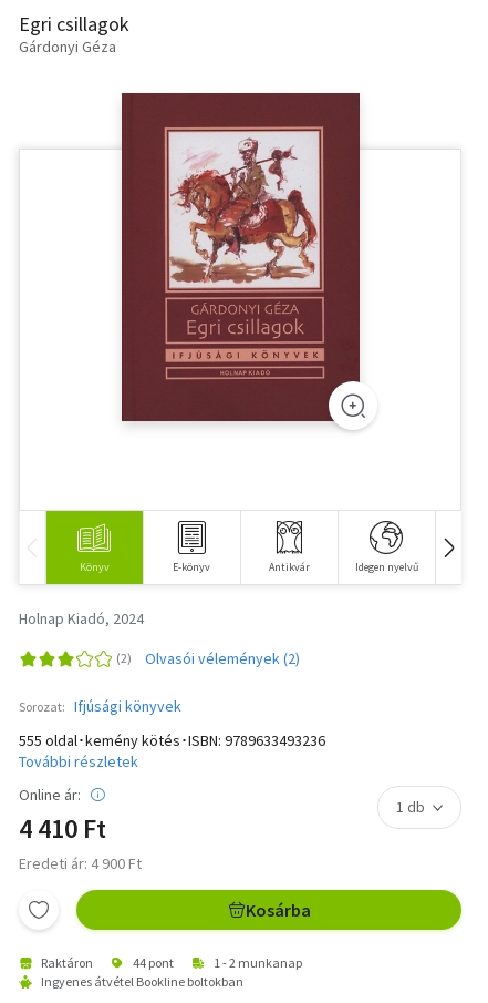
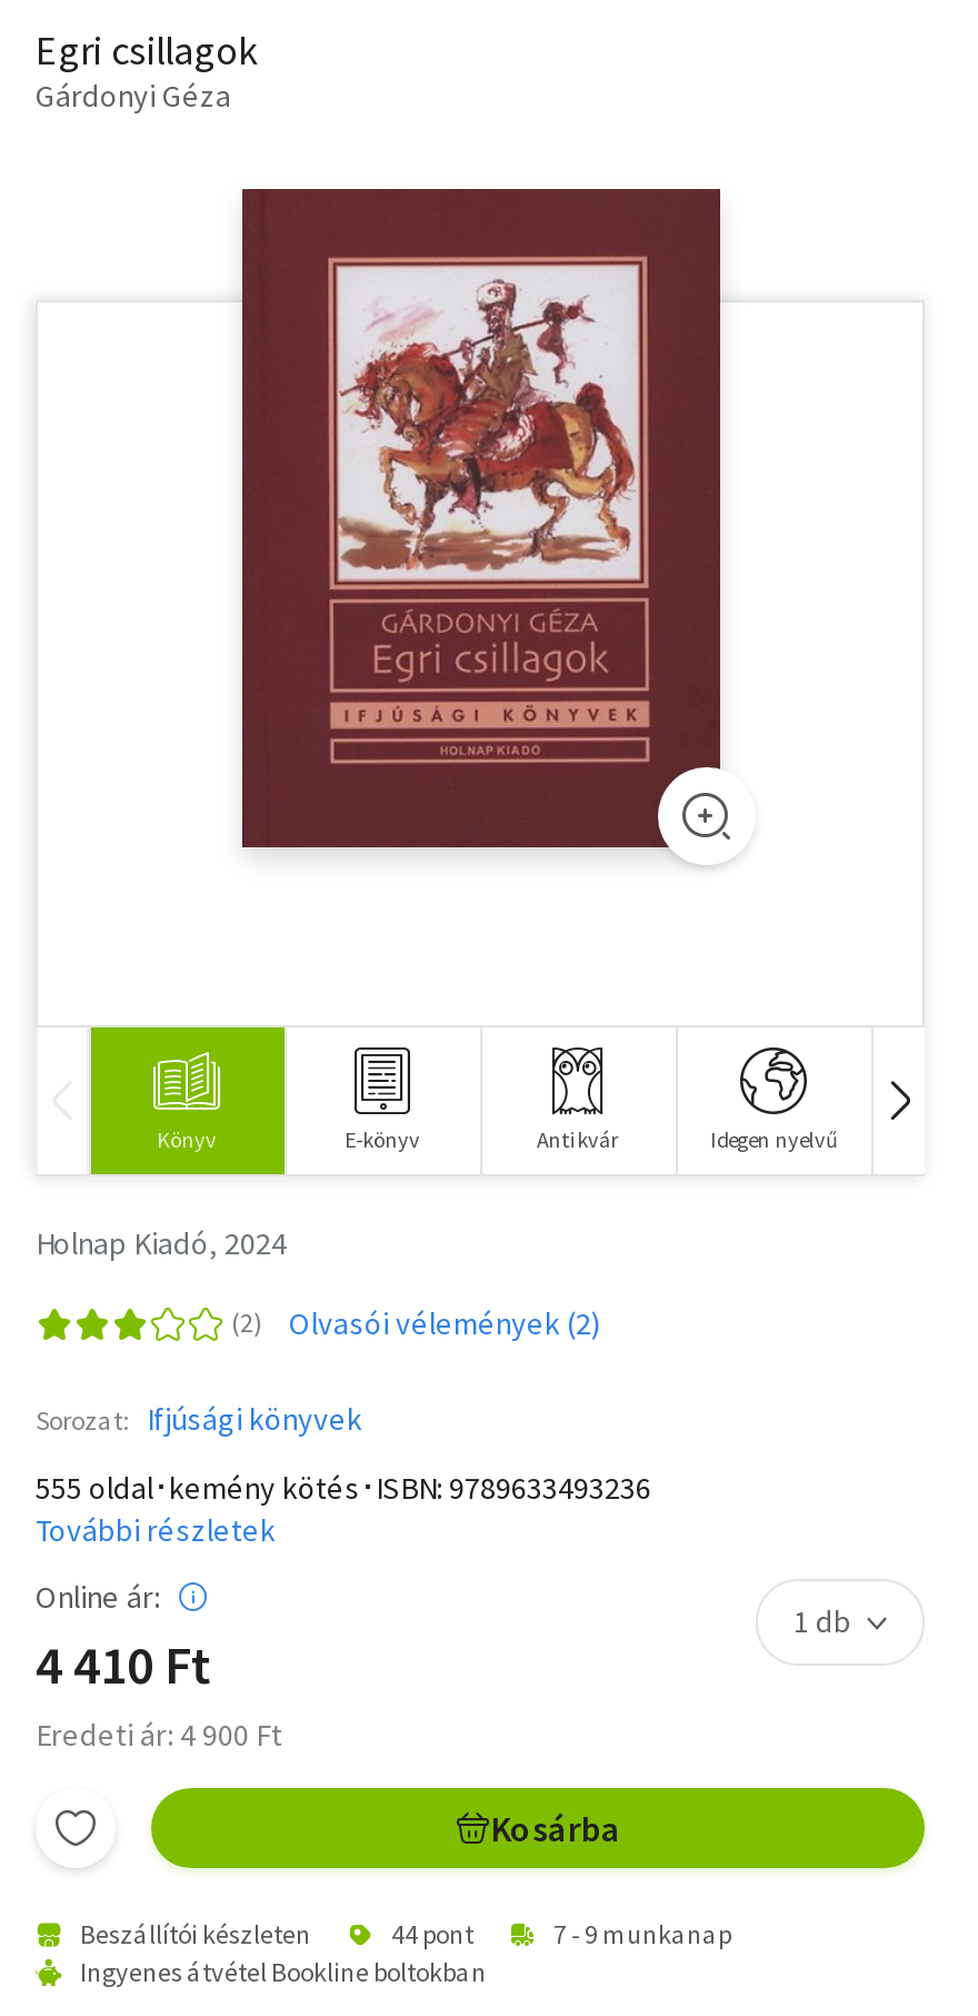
- Raktáron
+ Beszállítói készleten

- 1 - 2 munkanap
+ 7 - 9 munkanap
